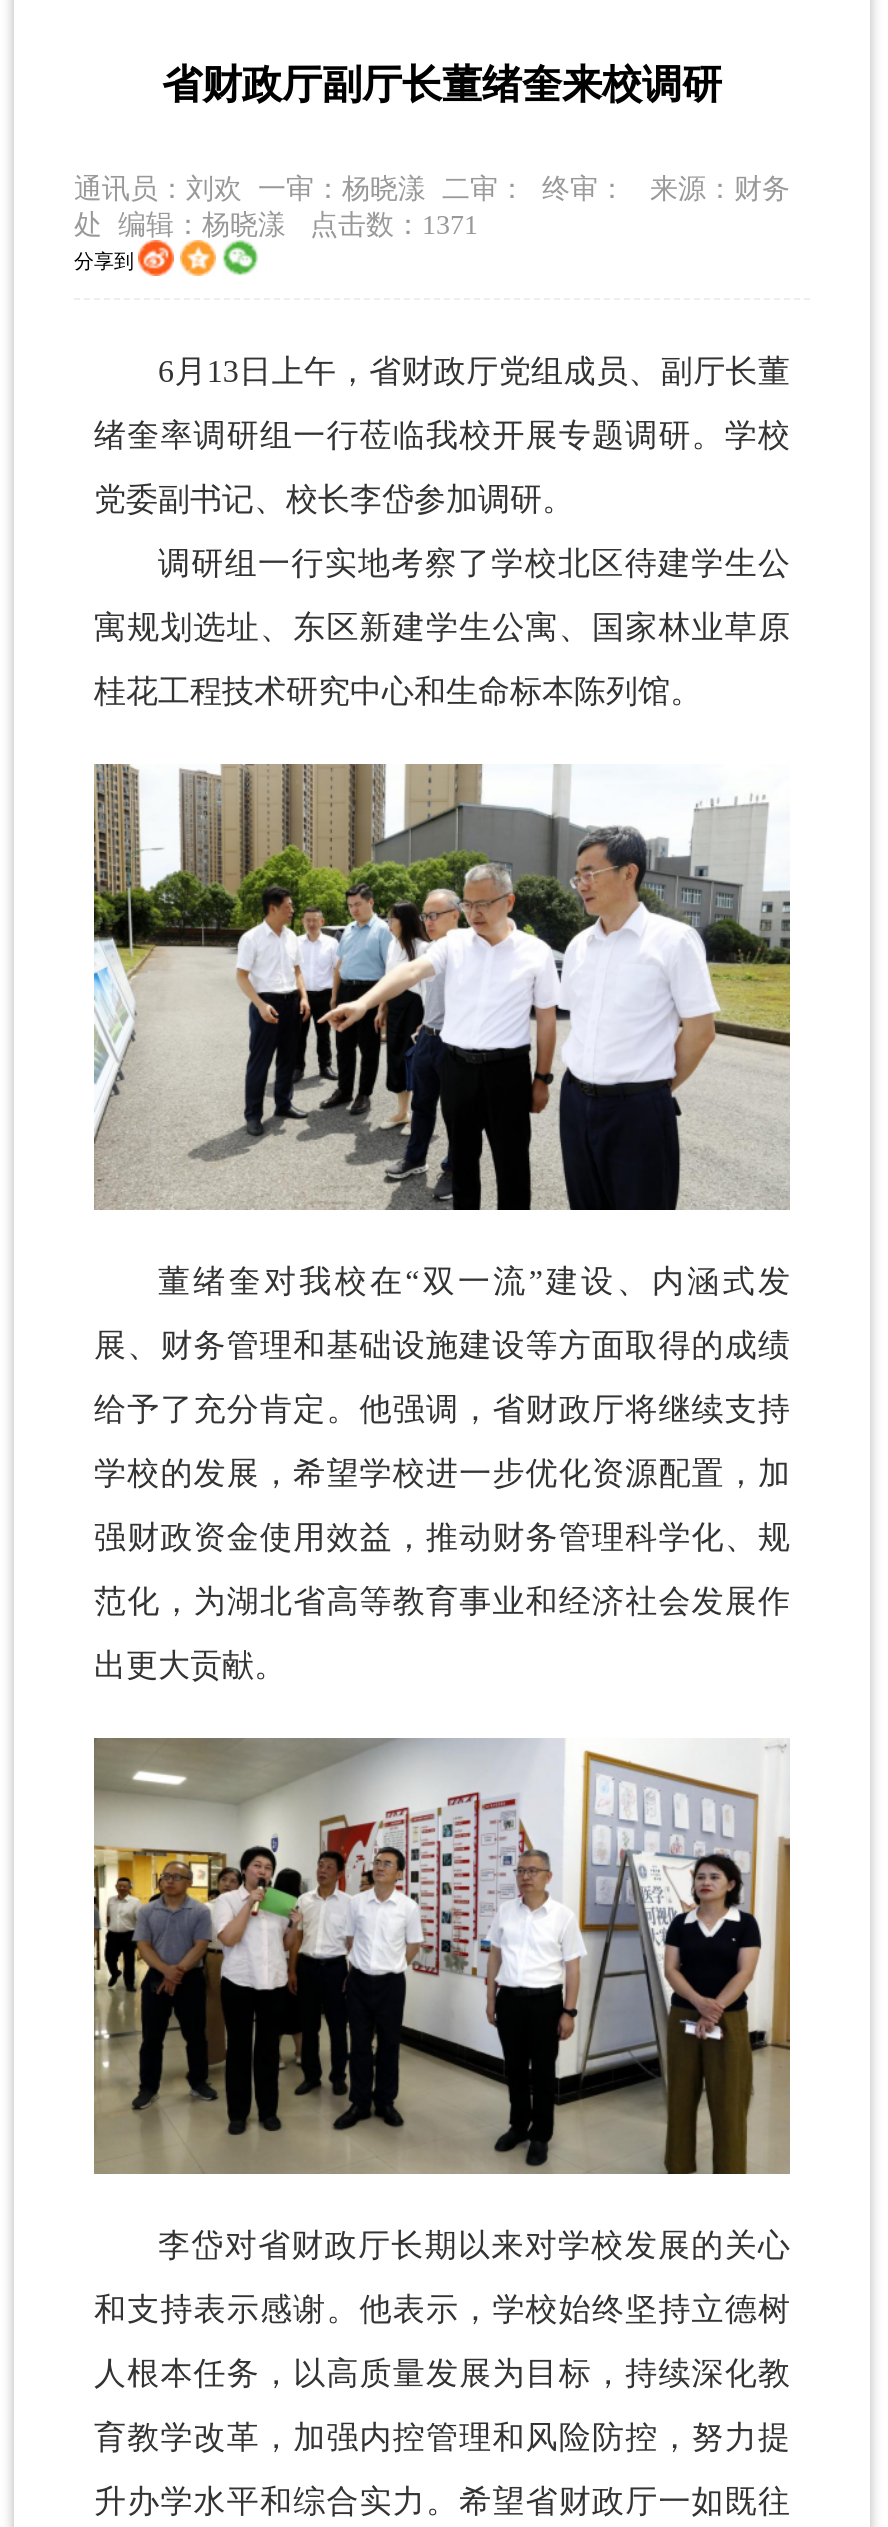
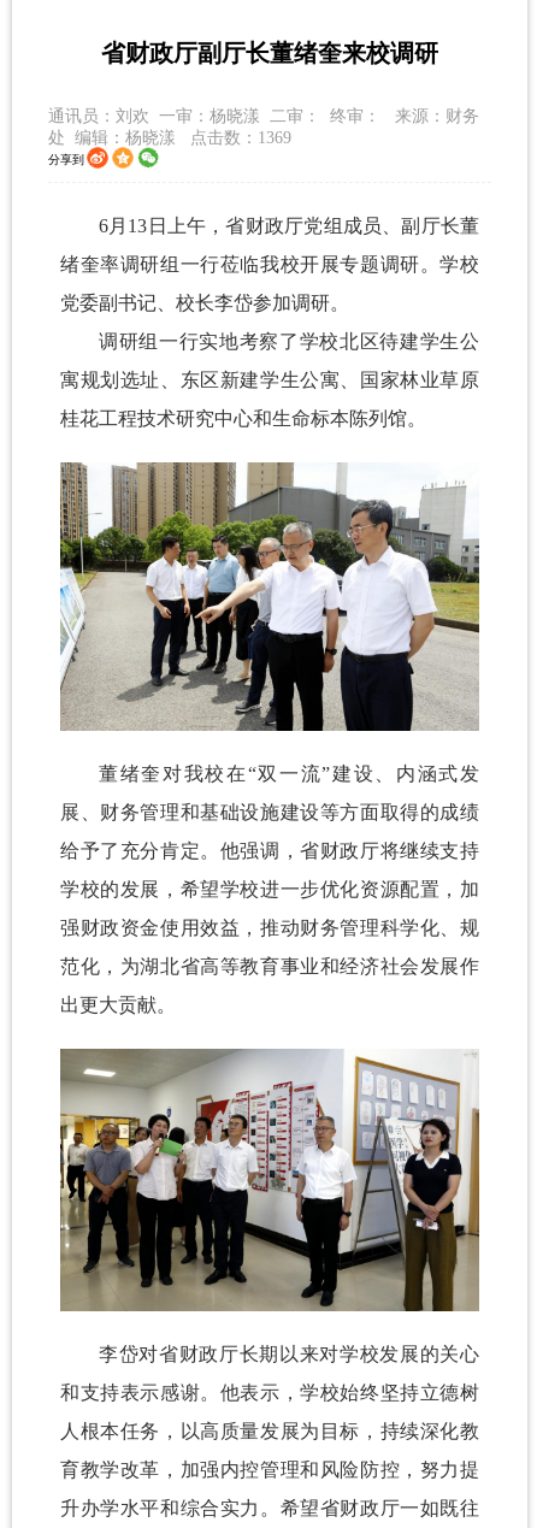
- 处 编辑：杨晓漾 点击数：1371
+ 处 编辑：杨晓漾 点击数：1369
